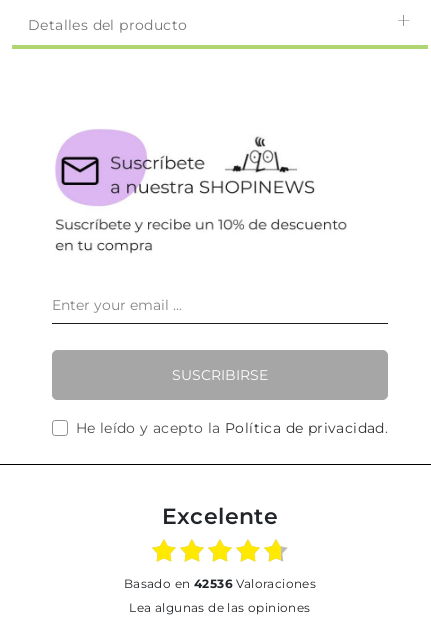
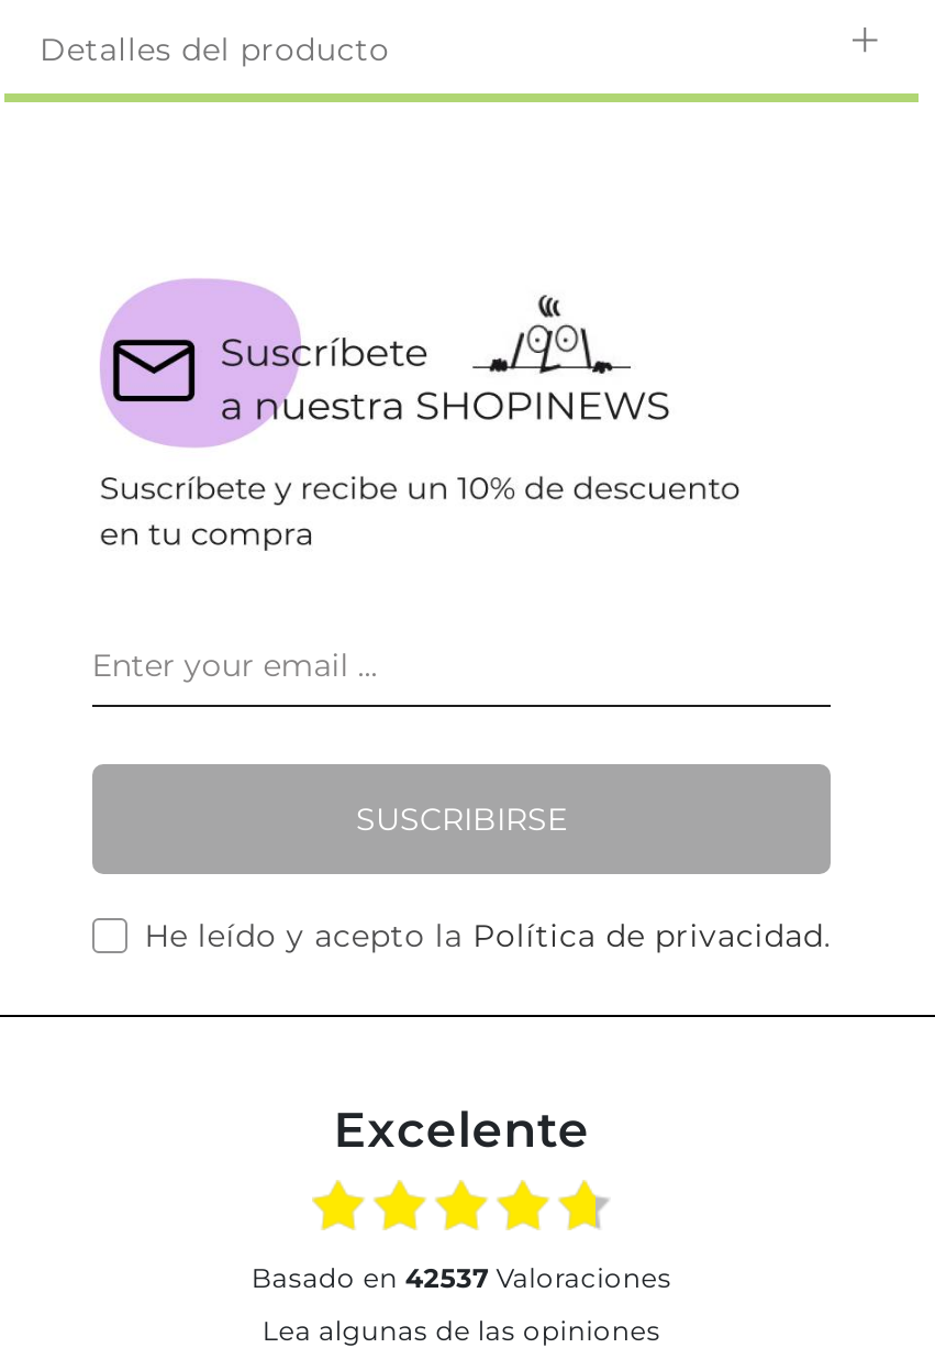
- basado en 42536 Valoraciones
+ basado en 42537 Valoraciones
